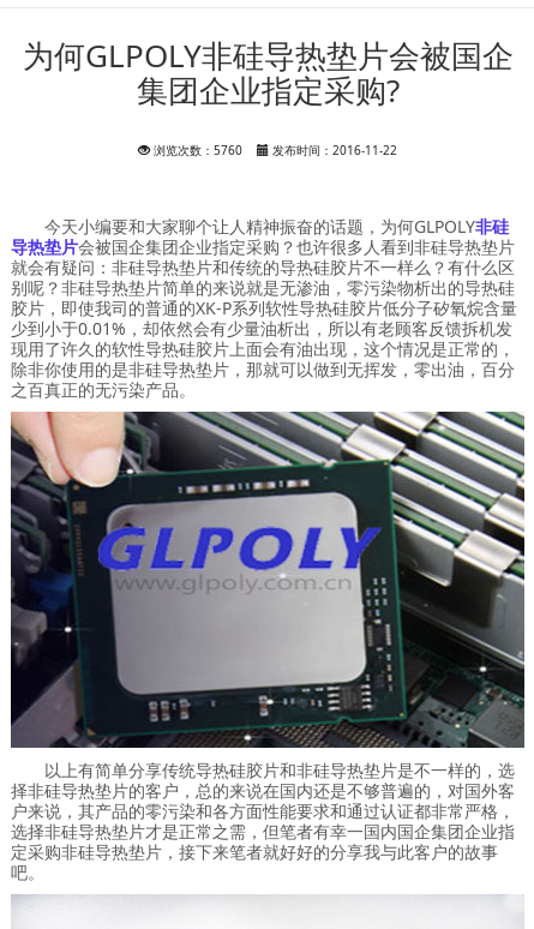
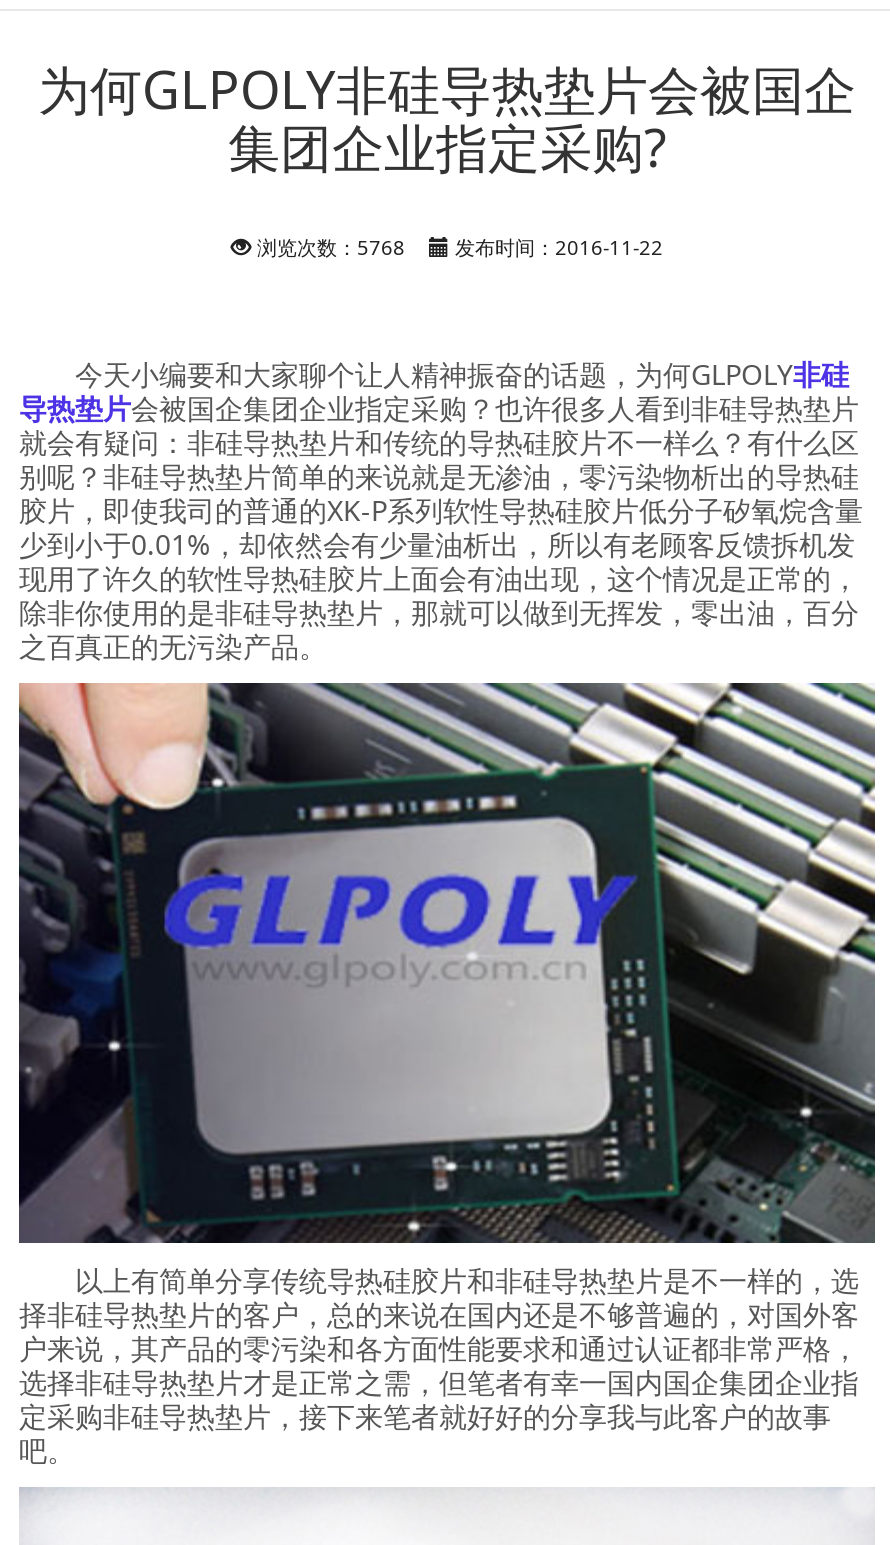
- 浏览次数：5760 发布时间：2016-11-22
+ 浏览次数：5768 发布时间：2016-11-22
